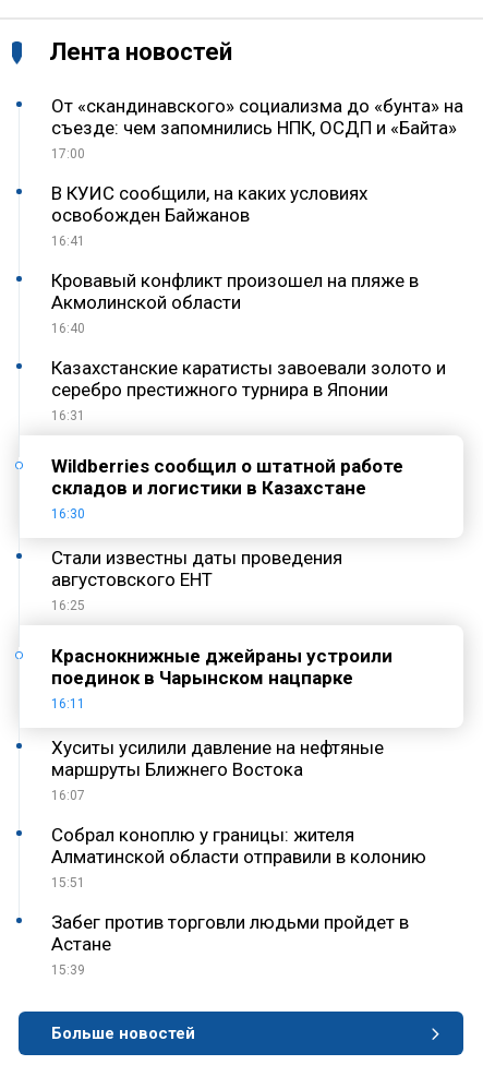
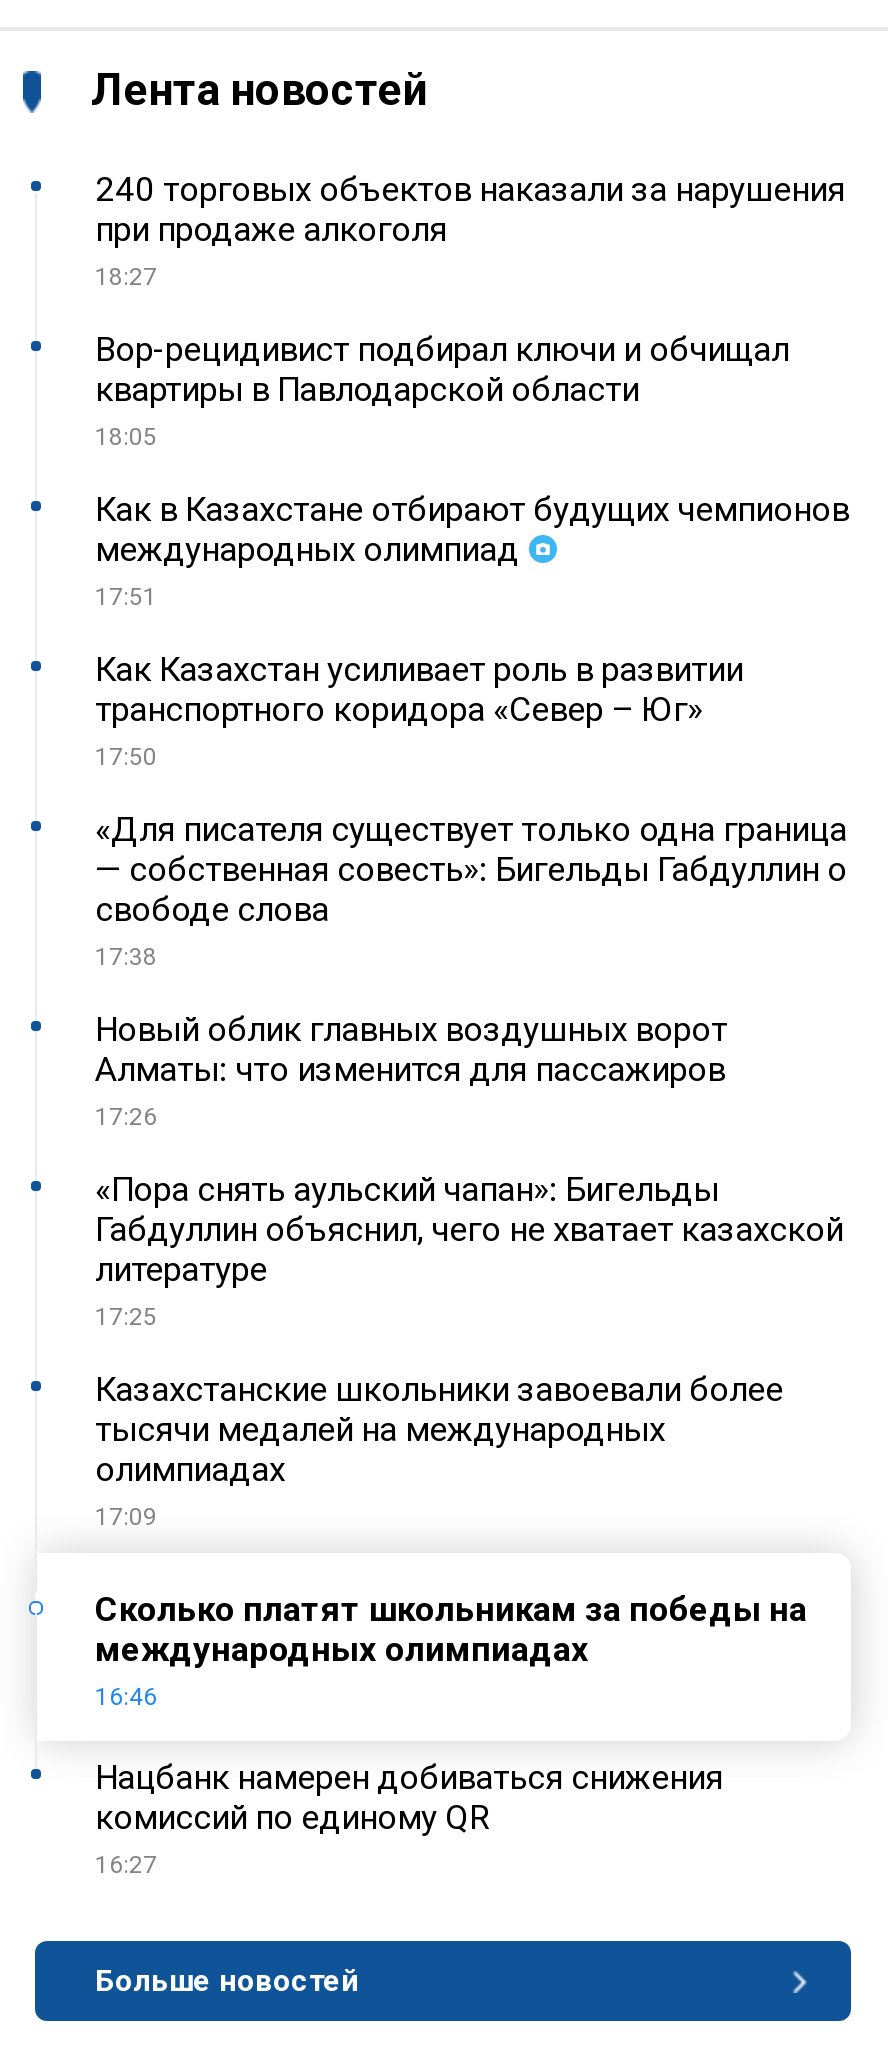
- От «скандинавского» социализма до «бунта» на
- съезде: чем запомнились НПК, ОСДП и «Байтақ»
- 17:00
+ 240 торговых объектов наказали за нарушения
+ при продаже алкоголя
+ 18:27

- В КУИС сообщили, на каких условиях
- освобожден Байжанов
- 16:41
+ Вор-рецидивист подбирал ключи и обчищал
+ квартиры в Павлодарской области
+ 18:05

- Кровавый конфликт произошел на пляже в
- Акмолинской области
- 16:40
+ Как в Казахстане отбирают будущих чемпионов
+ международных олимпиад
+ 17:51

- Казахстанские каратисты завоевали золото и
- серебро престижного турнира в Японии
- 16:31
+ Как Казахстан усиливает роль в развитии
+ транспортного коридора «Север – Юг»
+ 17:50

- Wildberries сообщил о штатной работе
- складов и логистики в Казахстане
- 16:30
+ «Для писателя существует только одна граница
+ — собственная совесть»: Бигельды Габдуллин о
+ свободе слова
+ 17:38

- Стали известны даты проведения
- августовского ЕНТ
- 16:25
+ Новый облик главных воздушных ворот
+ Алматы: что изменится для пассажиров
+ 17:26

- Краснокнижные джейраны устроили
- поединок в Чарынском нацпарке
- 16:11
+ «Пора снять аульский чапан»: Бигельды
+ Габдуллин объяснил, чего не хватает казахской
+ литературе
+ 17:25

- Хуситы усилили давление на нефтяные
- маршруты Ближнего Востока
- 16:07
+ Казахстанские школьники завоевали более
+ тысячи медалей на международных
+ олимпиадах
+ 17:09

- Собрал коноплю у границы: жителя
- Алматинской области отправили в колонию
- 15:51
+ Сколько платят школьникам за победы на
+ международных олимпиадах
+ 16:46

- Забег против торговли людьми пройдет в
- Астане
- 15:39
+ Нацбанк намерен добиваться снижения
+ комиссий по единому QR
+ 16:27
